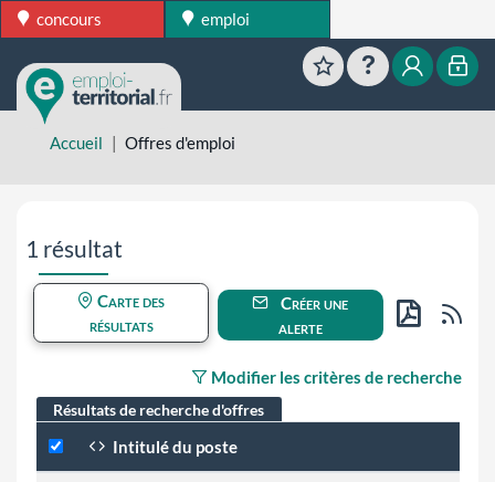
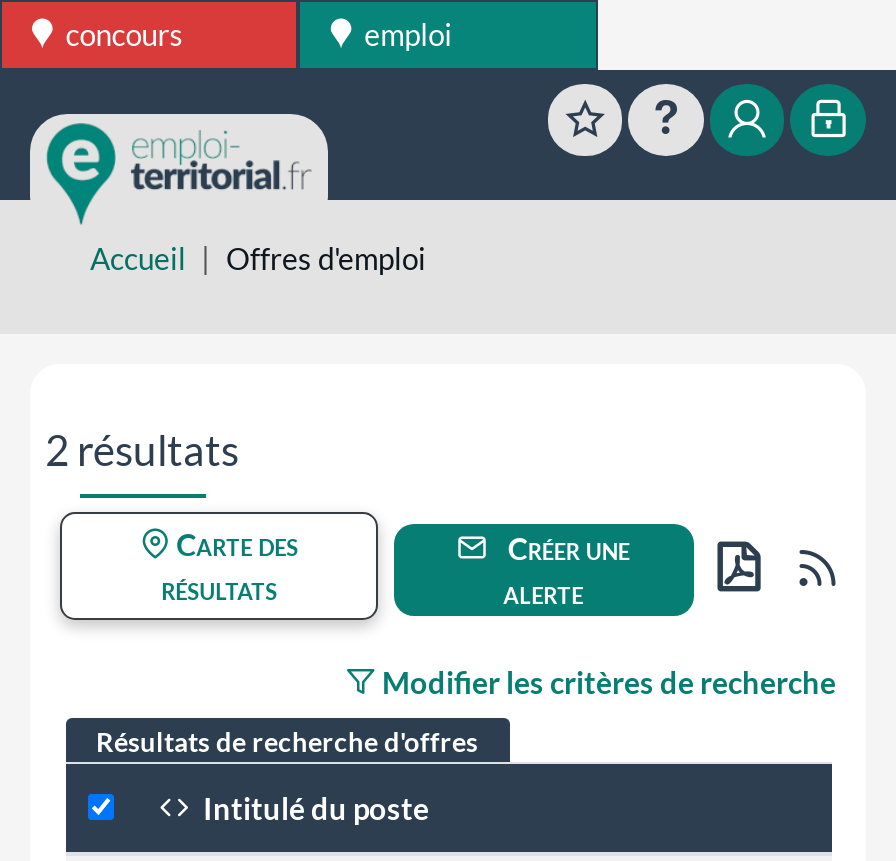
- 1 résultat
+ 2 résultats
